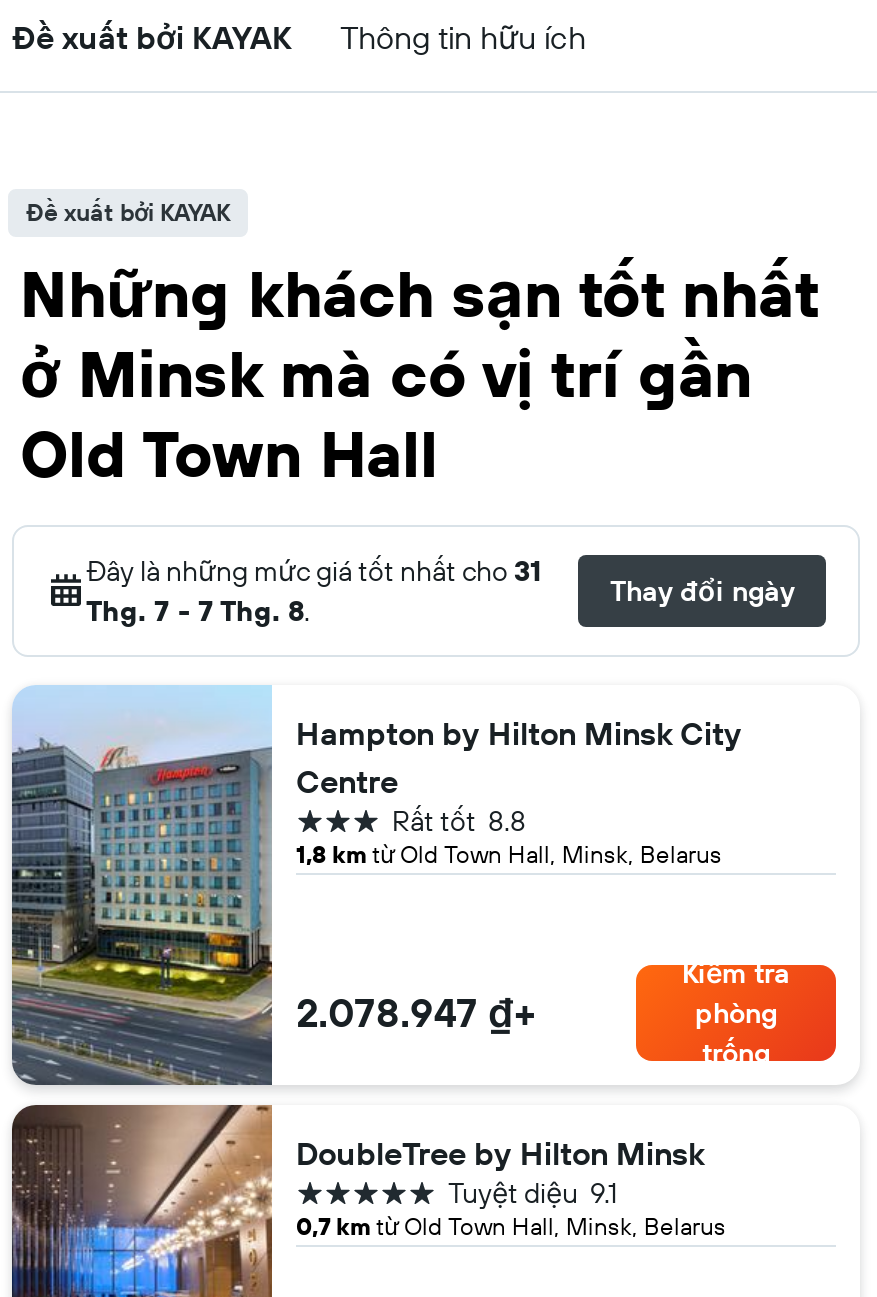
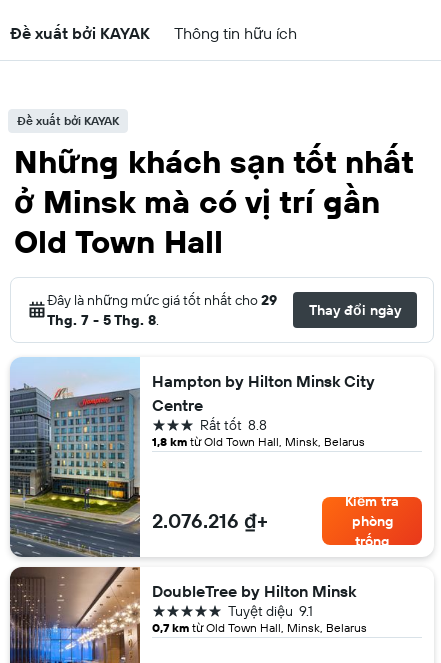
- Đây là những mức giá tốt nhất cho 31
+ Đây là những mức giá tốt nhất cho 29

- Thg. 7 - 7 Thg. 8.
+ Thg. 7 - 5 Thg. 8.

- 2.078.947 ₫+
+ 2.076.216 ₫+
